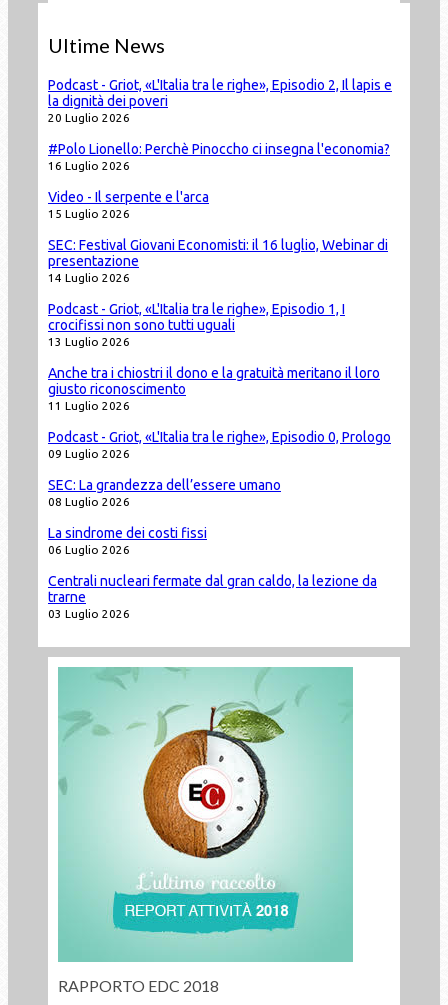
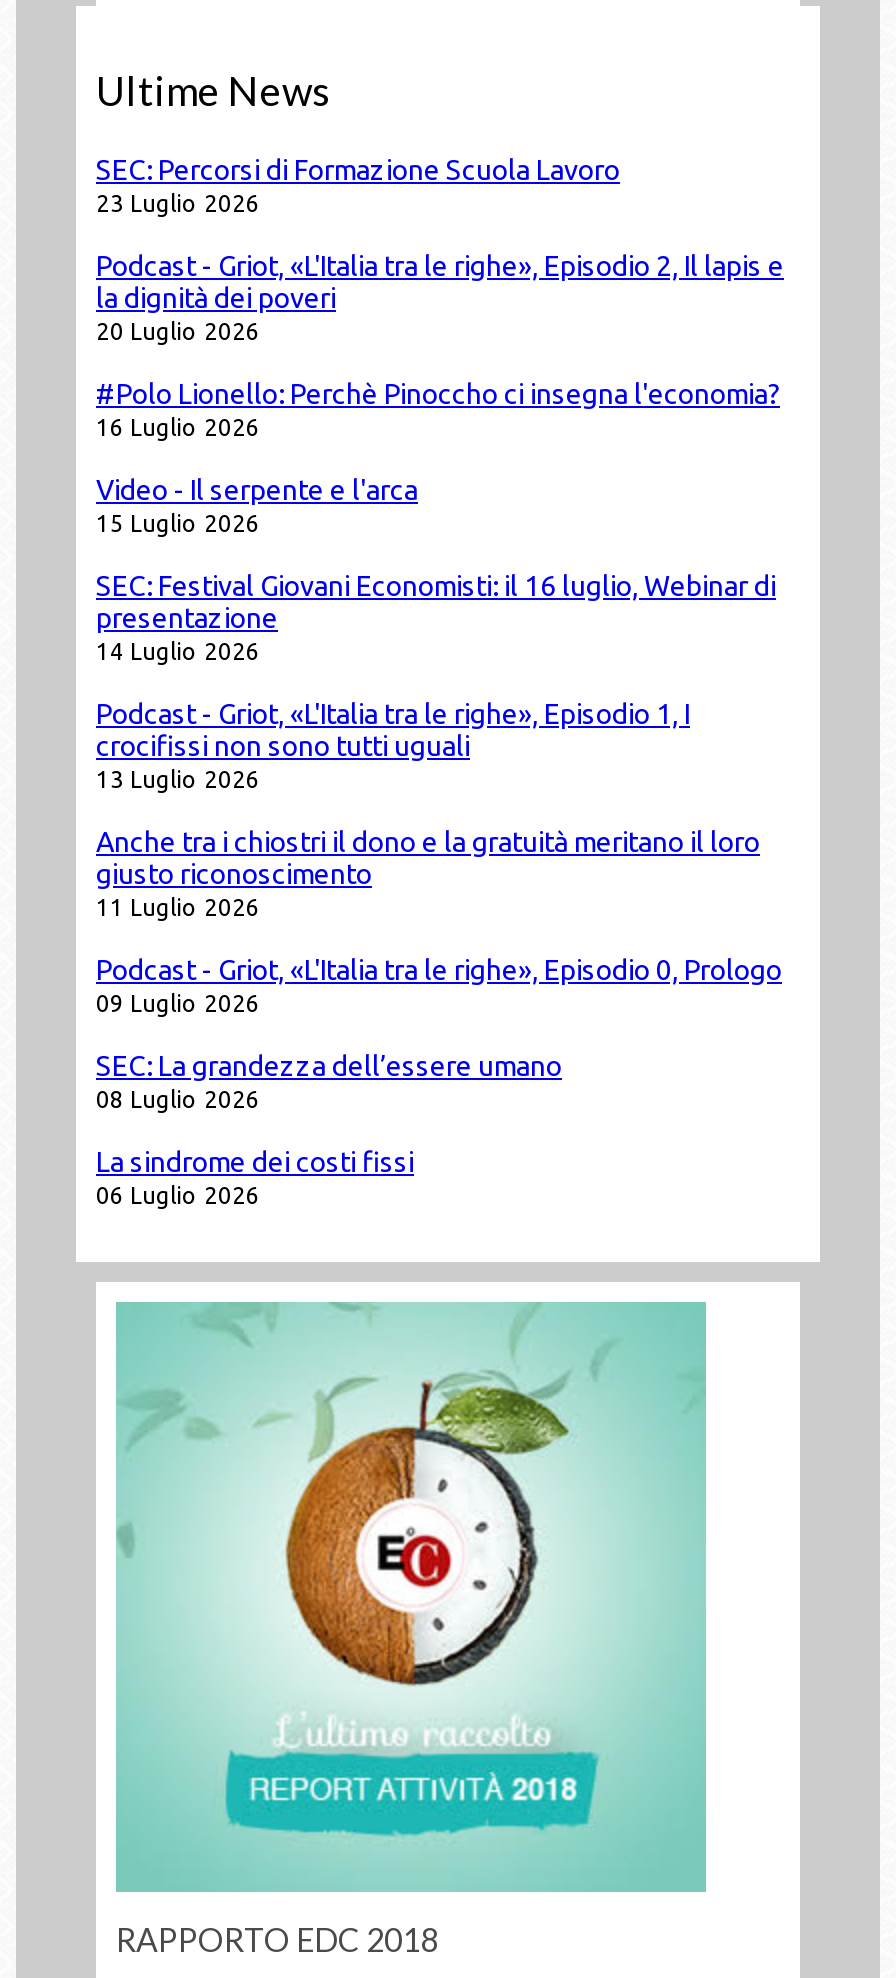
+ SEC: Percorsi di Formazione Scuola Lavoro
+ 23 Luglio 2026

moved down: Podcast - Griot, «L'Italia tra le righe», Episodio 2, Il lapis e | la dignità dei poveri | 20 Luglio 2026 | ... | La sindrome dei costi fissi | 06 Luglio 2026

- Centrali nucleari fermate dal gran caldo, la lezione da
- trarne
- 03 Luglio 2026
